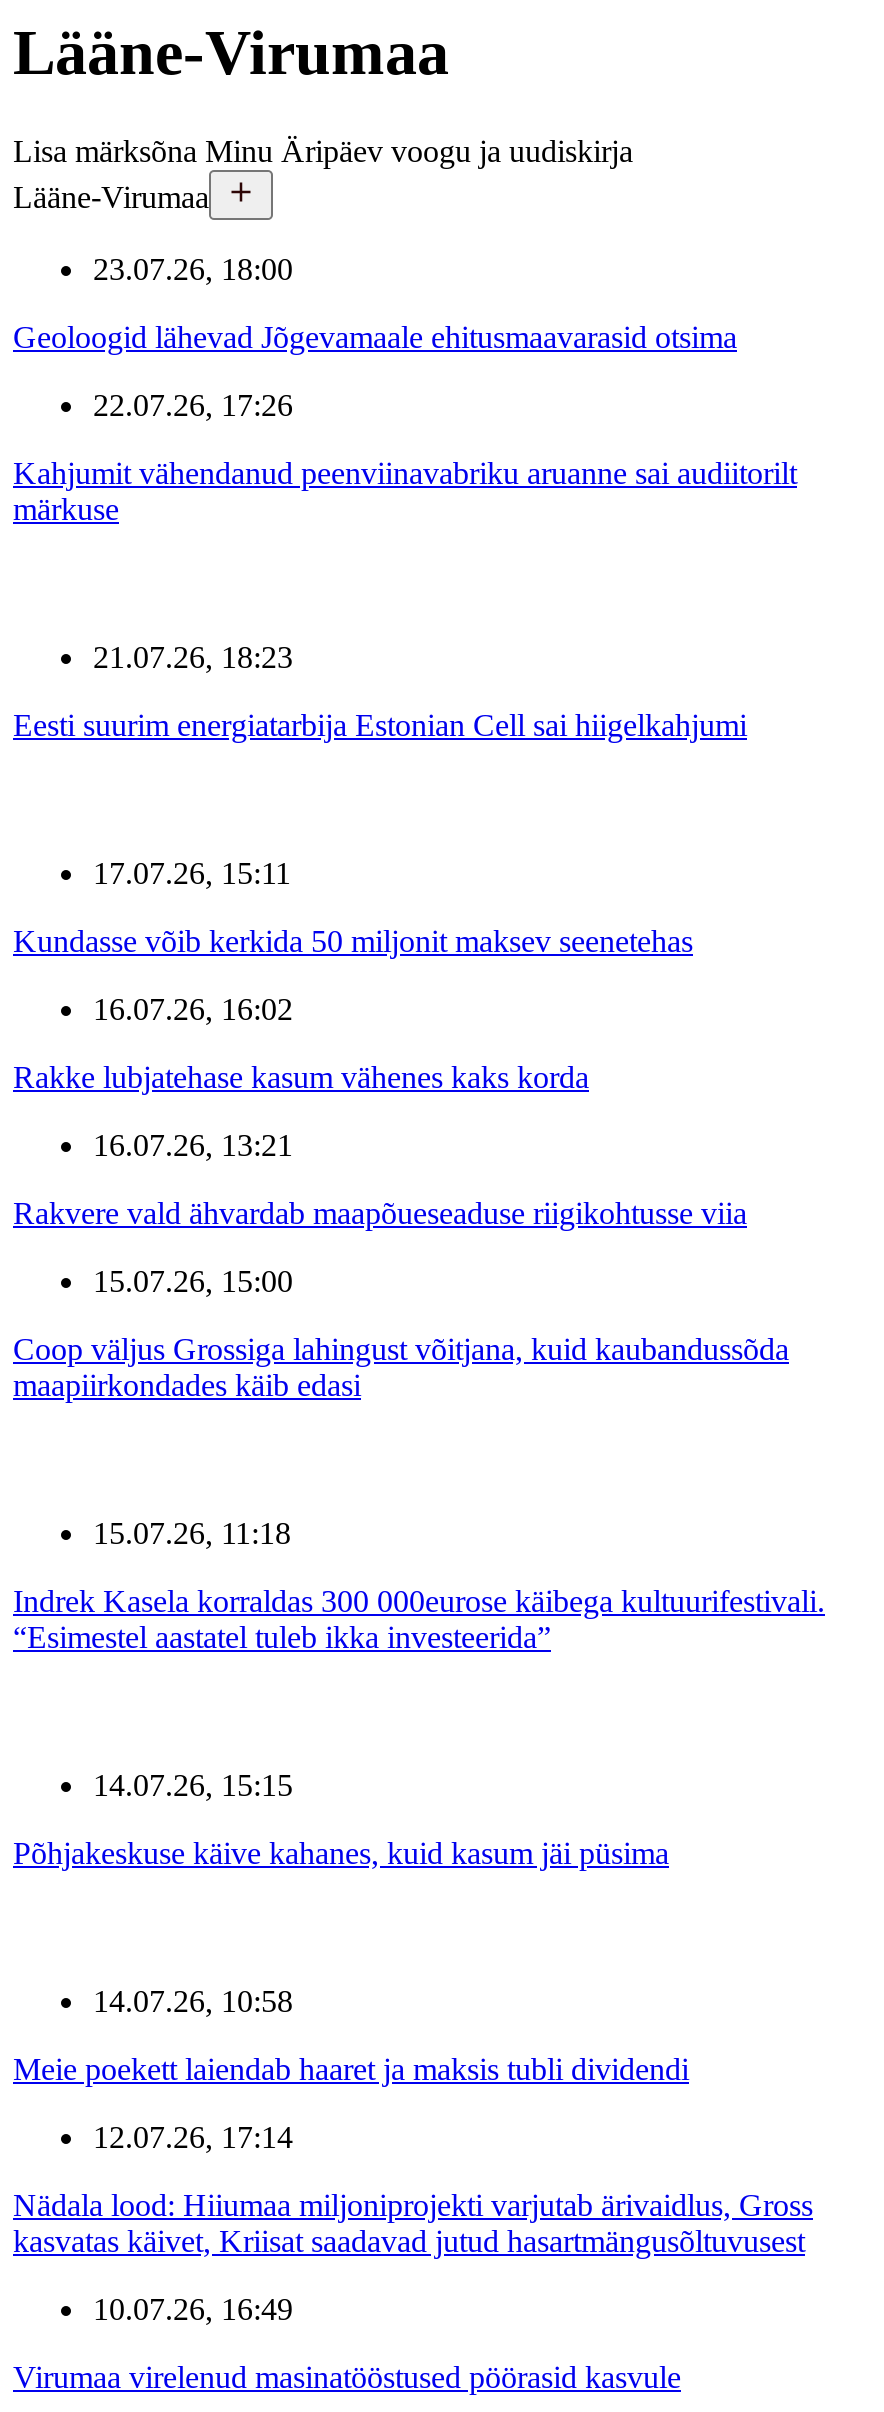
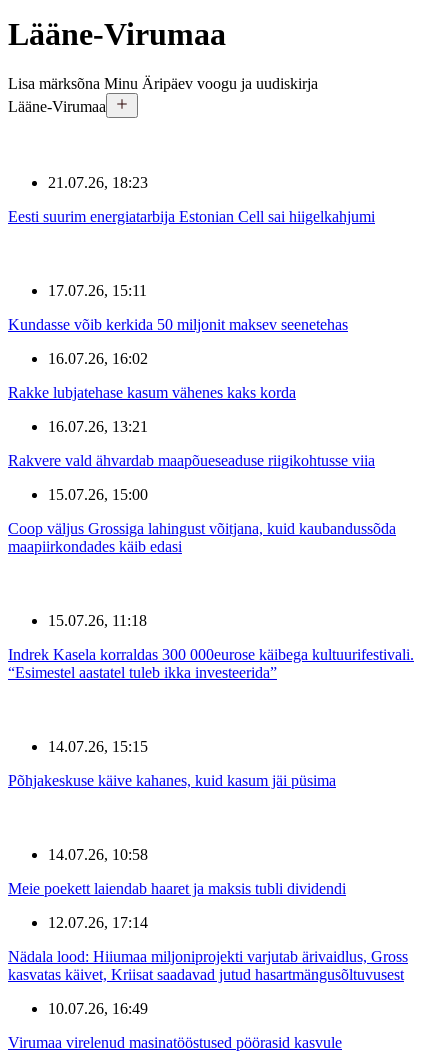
- 23.07.26, 18:00
- Geoloogid lähevad Jõgevamaale ehitusmaavarasid otsima
- 22.07.26, 17:26
- Kahjumit vähendanud peenviinavabriku aruanne sai audiitorilt
- märkuse
